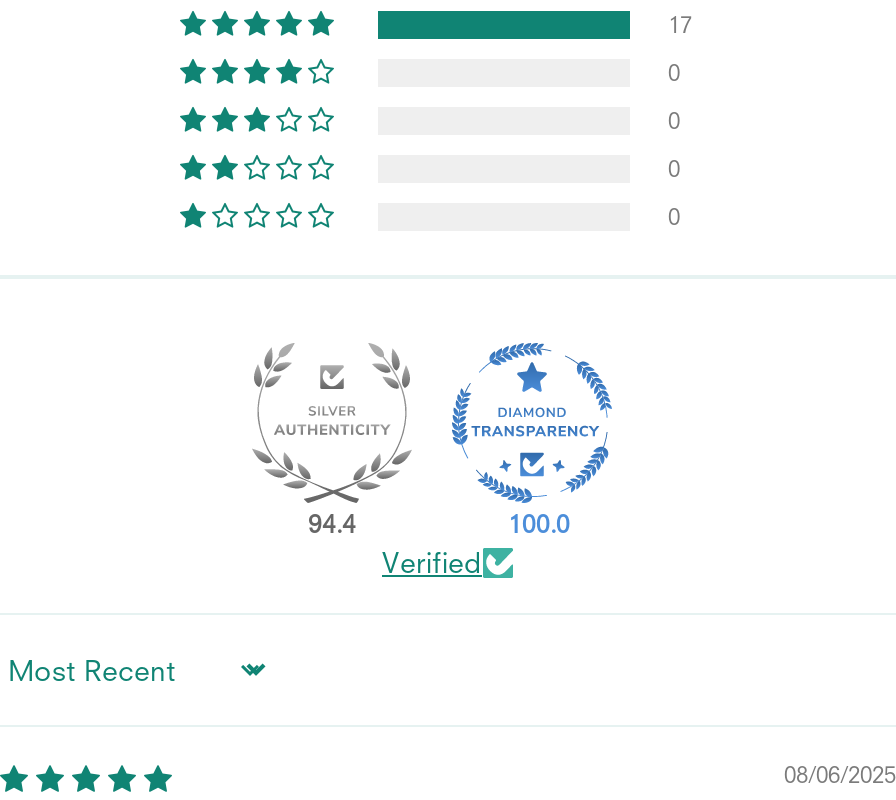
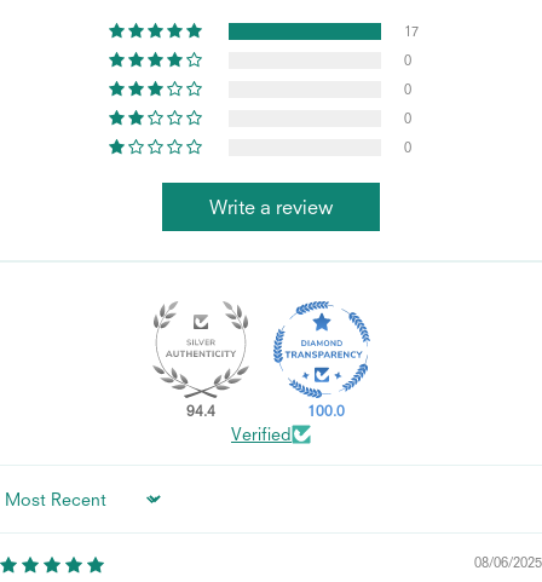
+ Write a review
